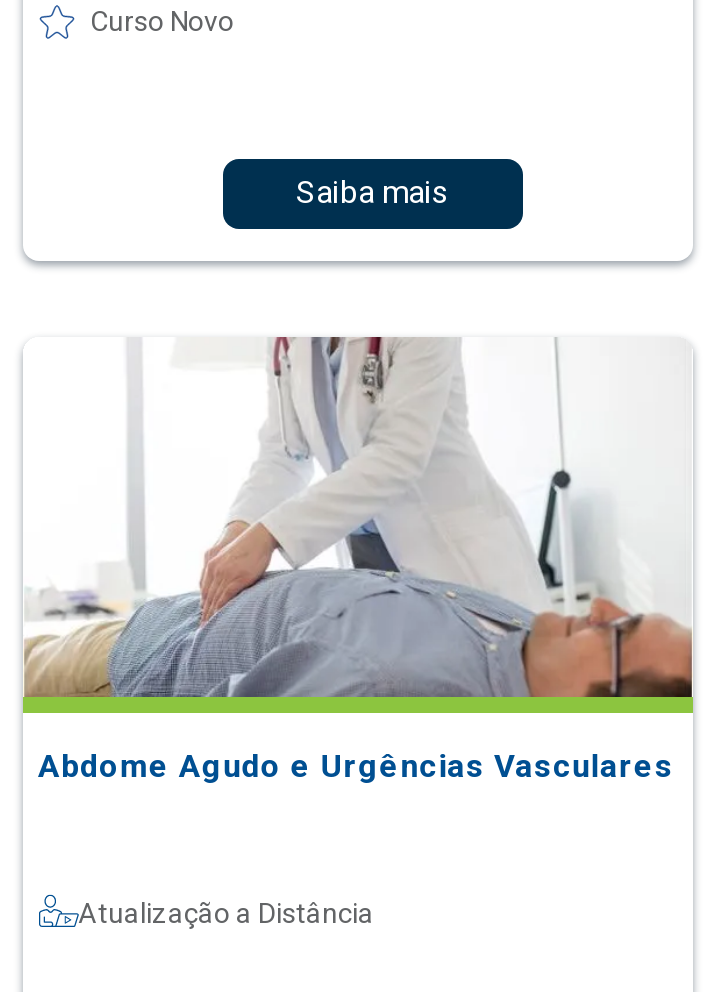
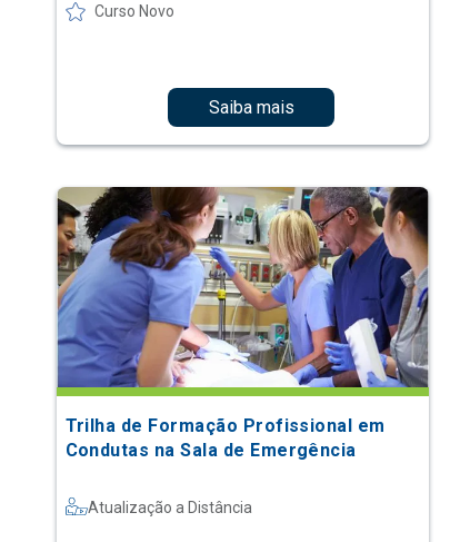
- [image]
- Abdome Agudo e Urgências Vasculares
+ [image]
+ Trilha de Formação Profissional em
+ Condutas na Sala de Emergência
